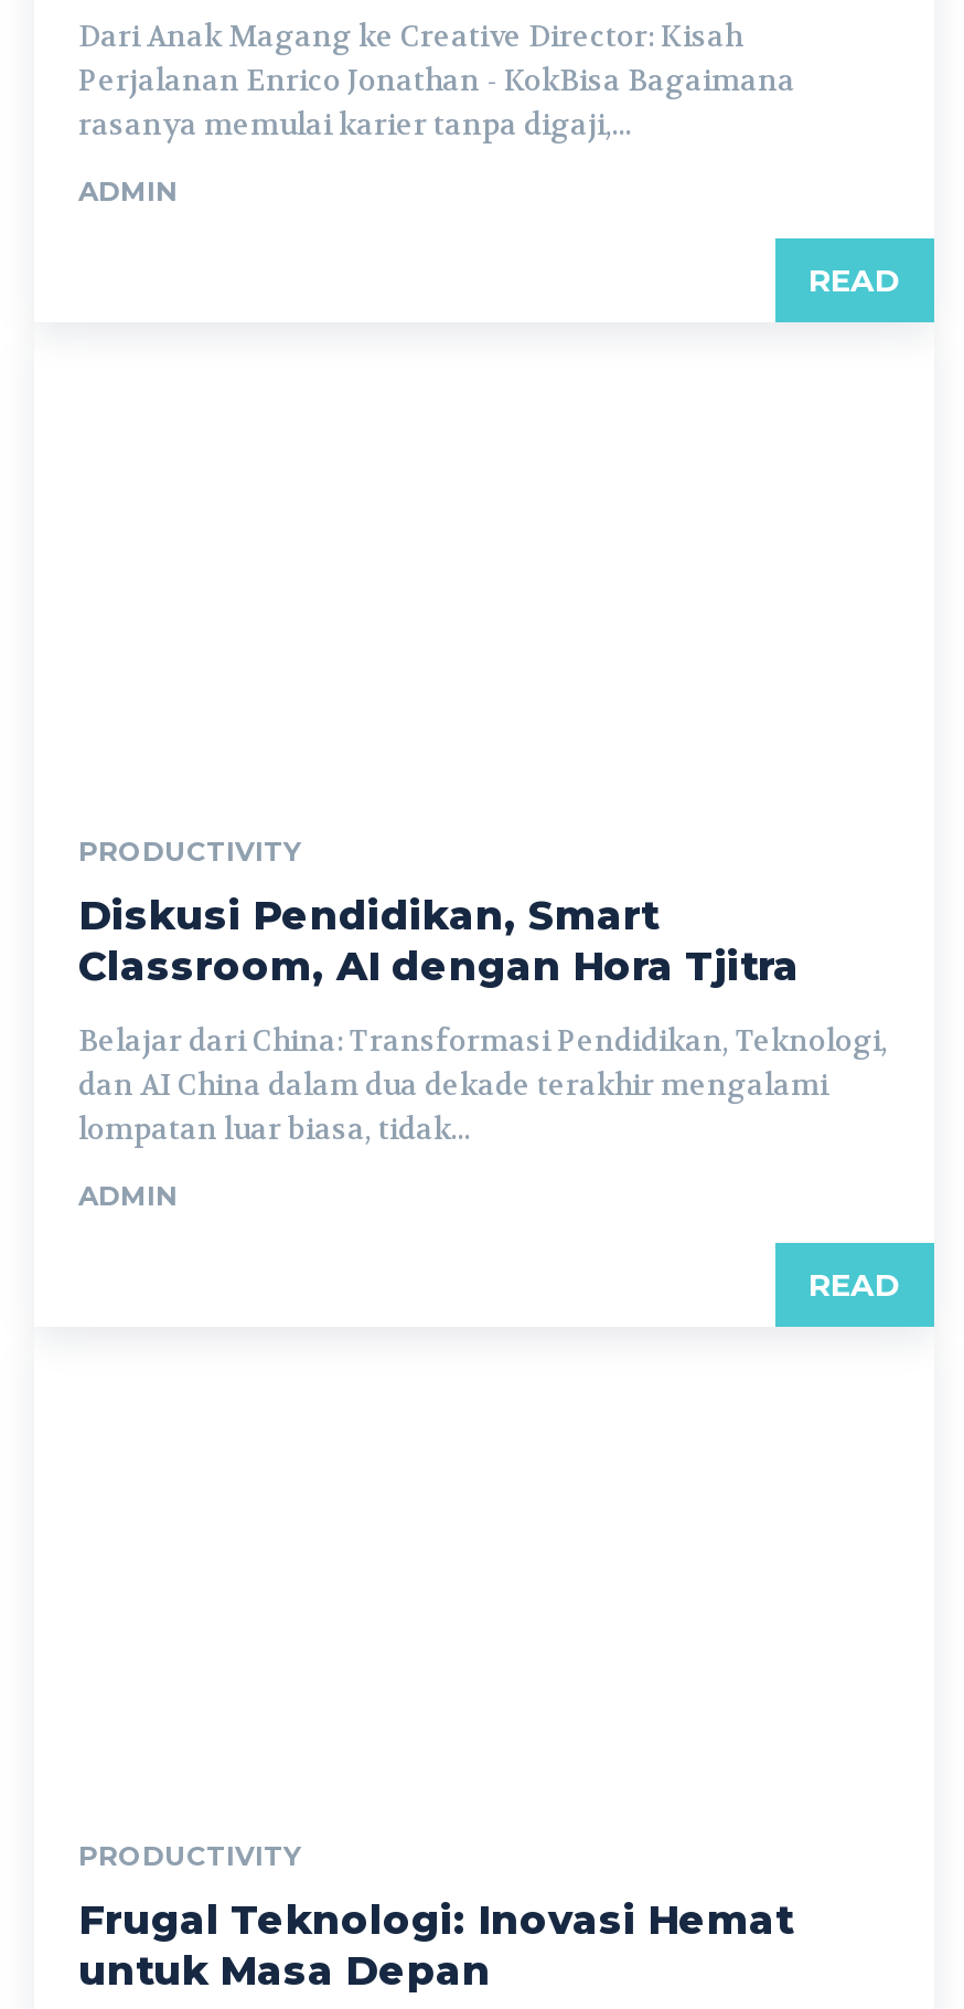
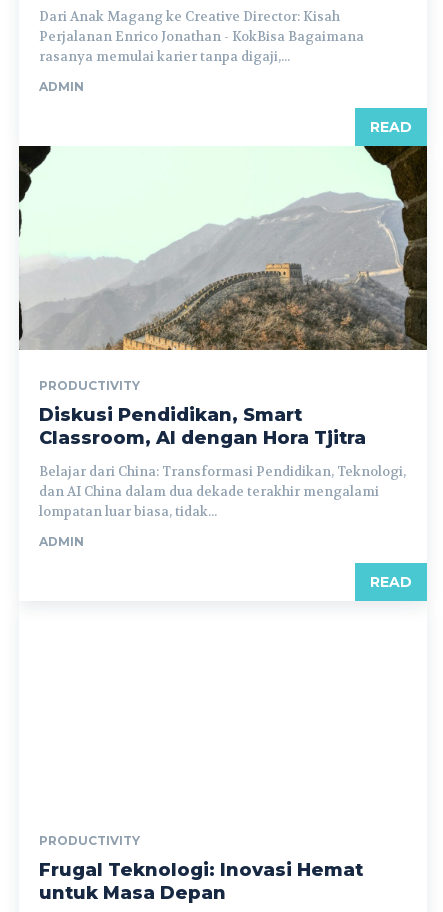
+ [image]
